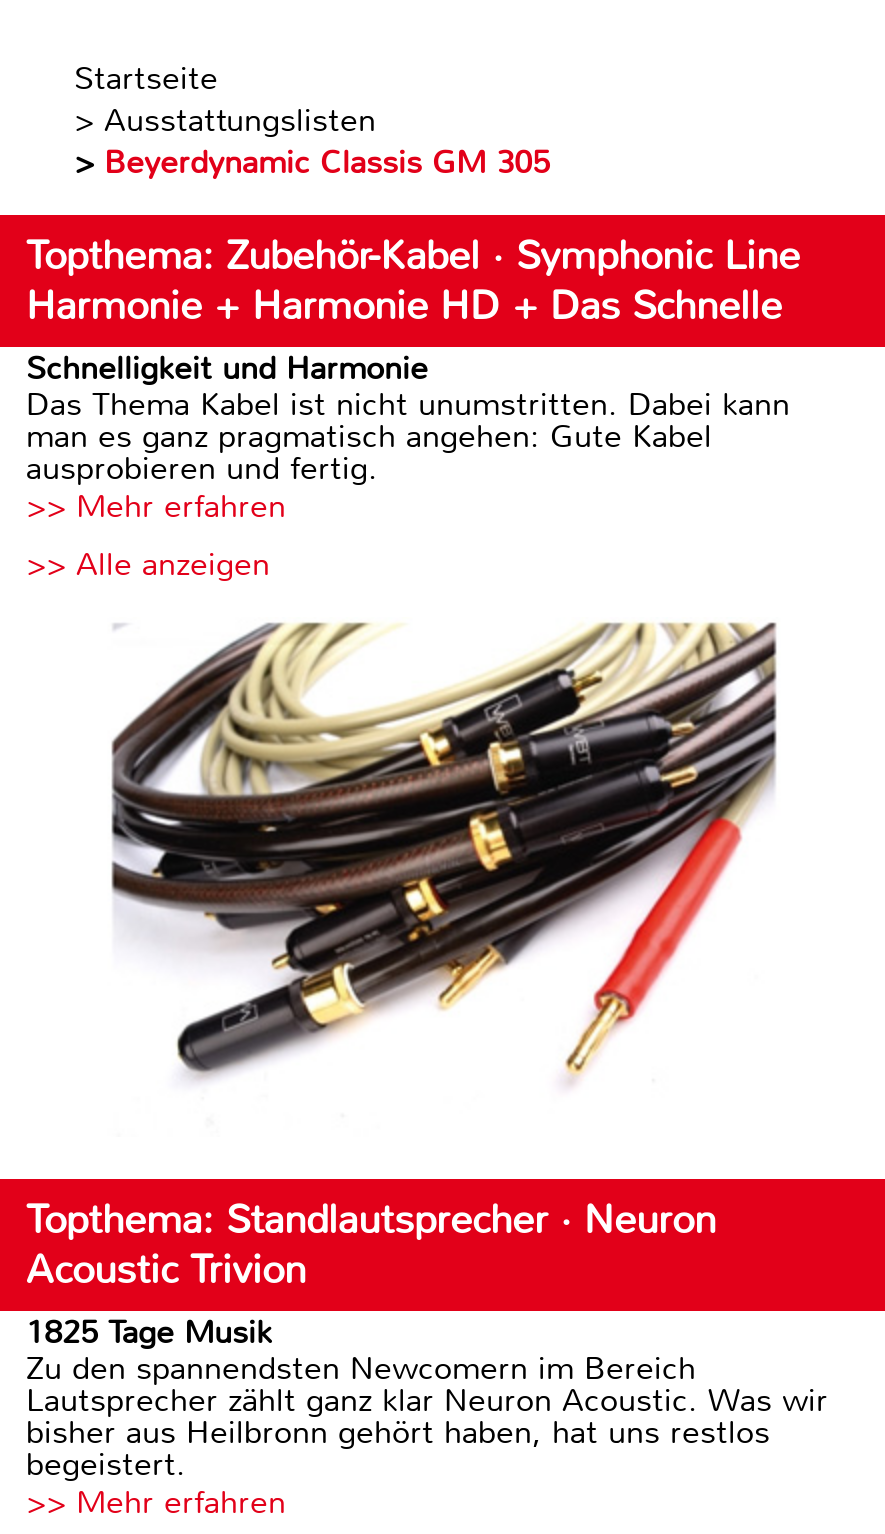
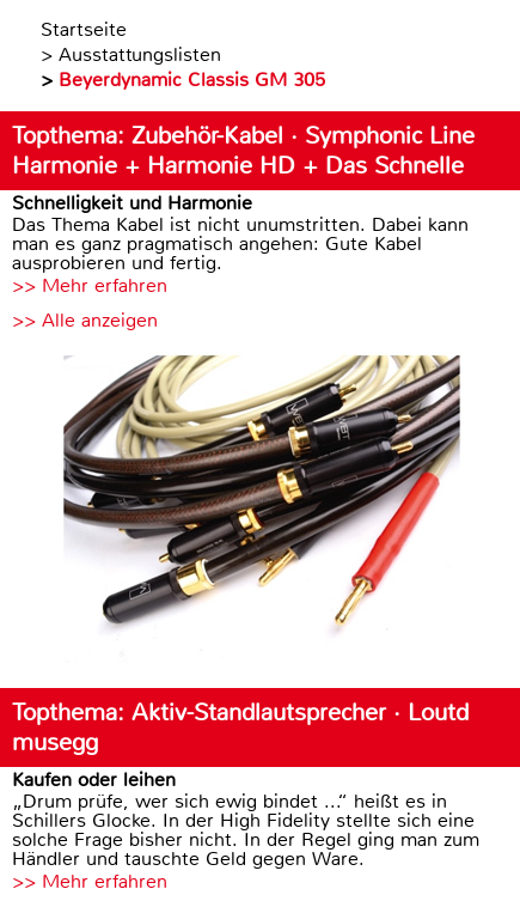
- Topthema: Standlautsprecher · Neuron
- Acoustic Trivion
- 1825 Tage Musik
- Zu den spannendsten Newcomern im Bereich
- Lautsprecher zählt ganz klar Neuron Acoustic. Was wir
- bisher aus Heilbronn gehört haben, hat uns restlos
- begeistert.
+ Topthema: Aktiv-Standlautsprecher · Loutd
+ musegg
+ Kaufen oder leihen
+ „Drum prüfe, wer sich ewig bindet ...“ heißt es in
+ Schillers Glocke. In der High Fidelity stellte sich eine
+ solche Frage bisher nicht. In der Regel ging man zum
+ Händler und tauschte Geld gegen Ware.
